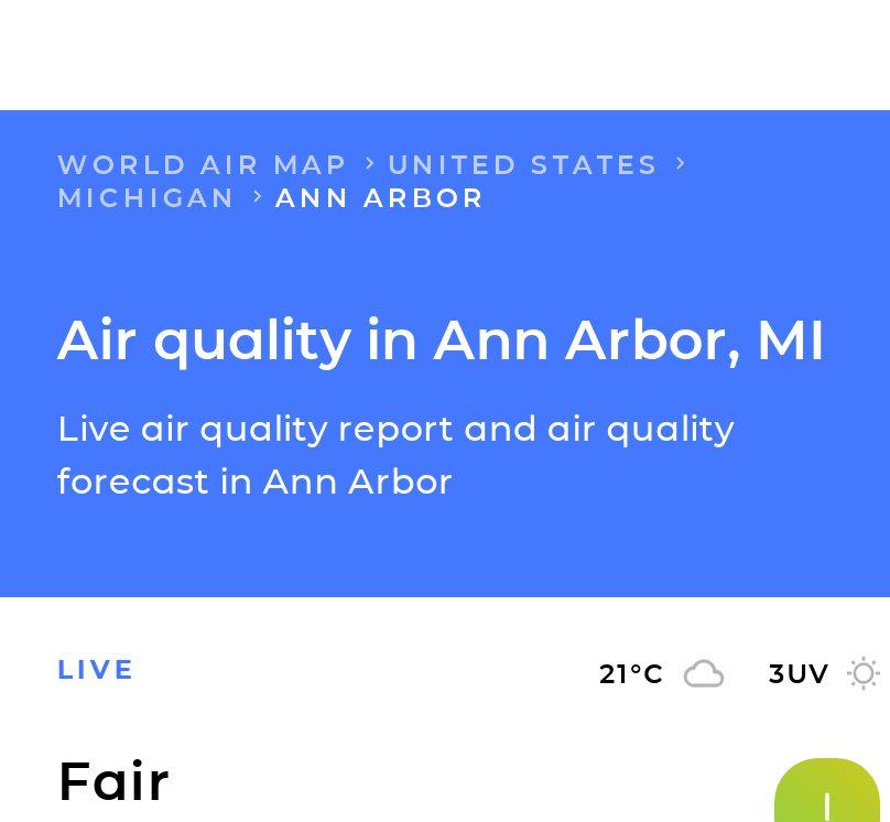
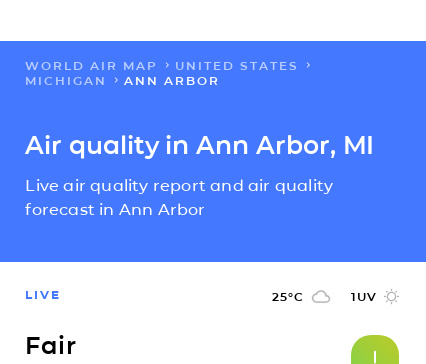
- 21 °C
+ 25 °C

- 3UV
+ 1UV
